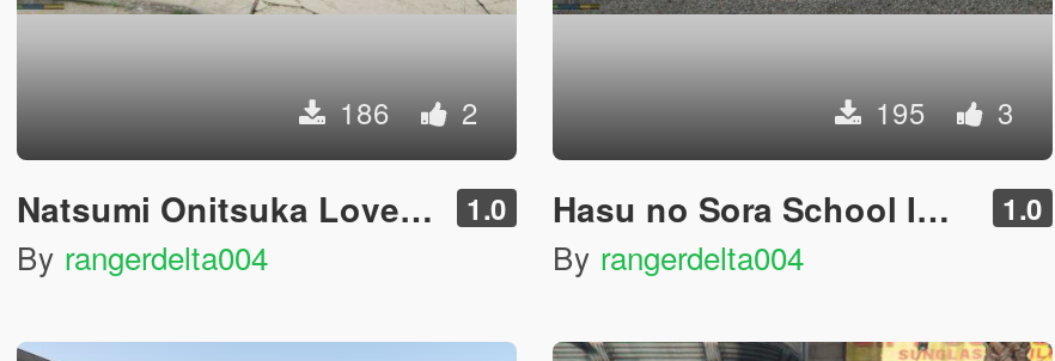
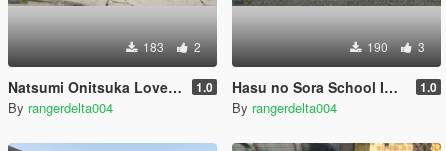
- 186 2
+ 183 2

- 195 3
+ 190 3
